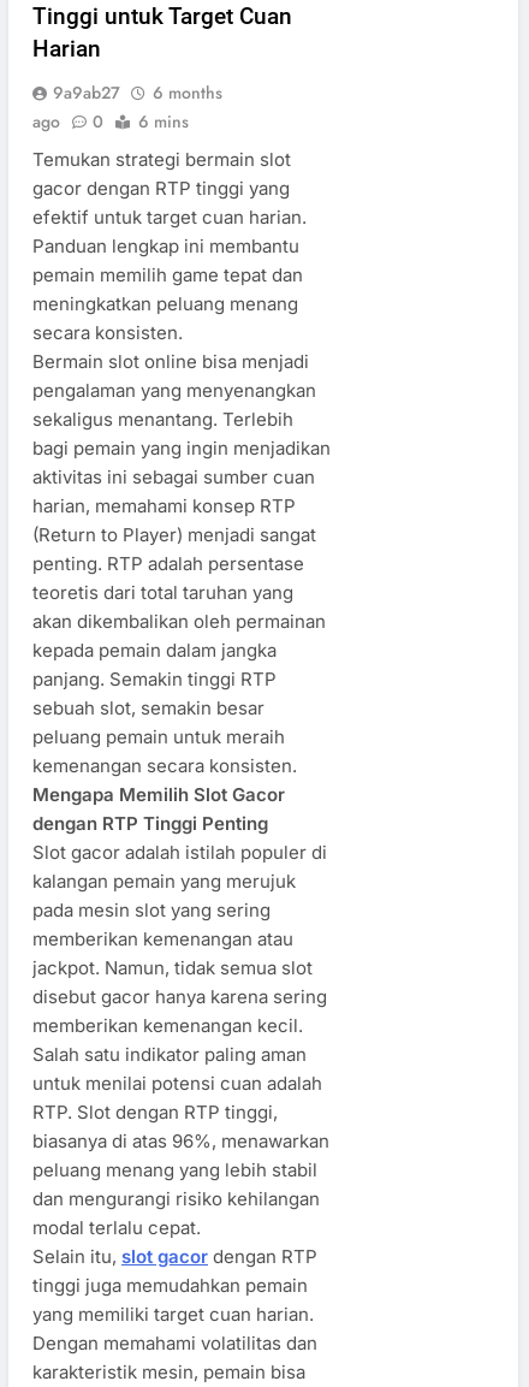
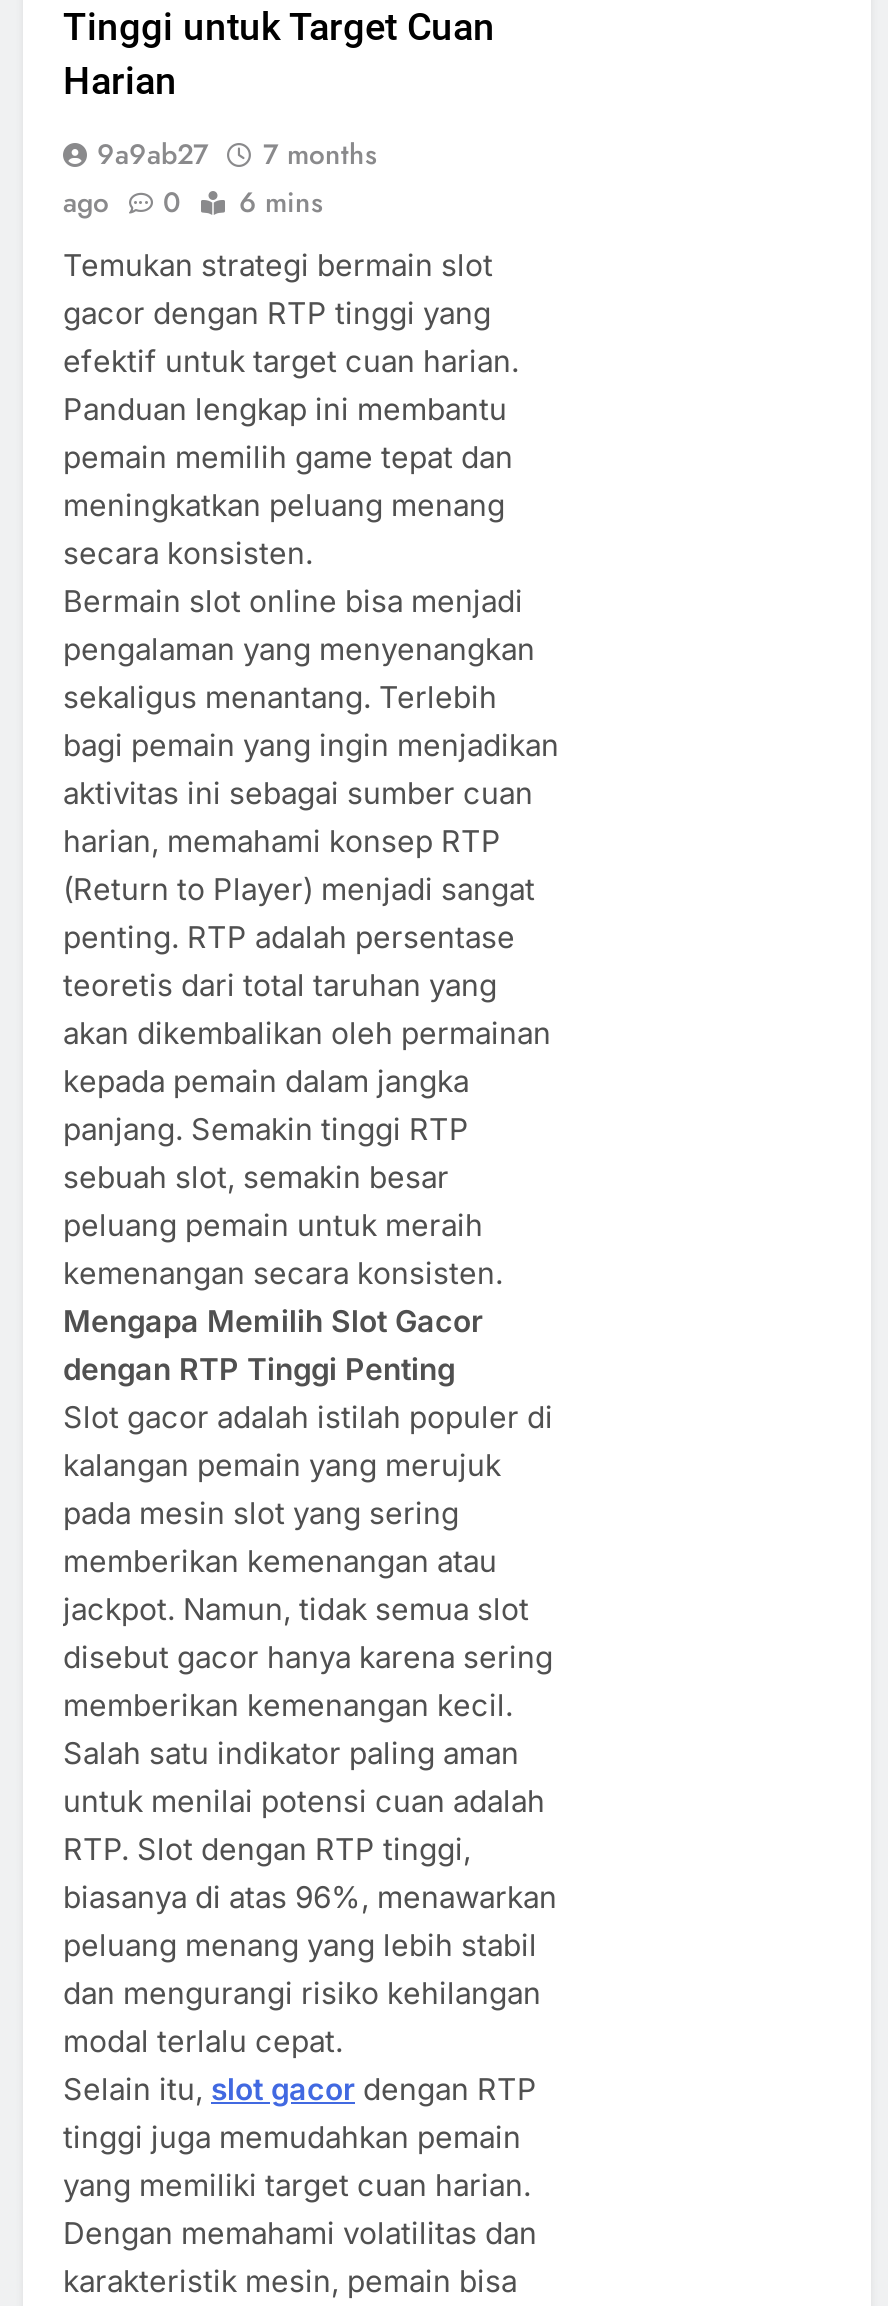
- 9a9ab27 6 months
+ 9a9ab27 7 months
